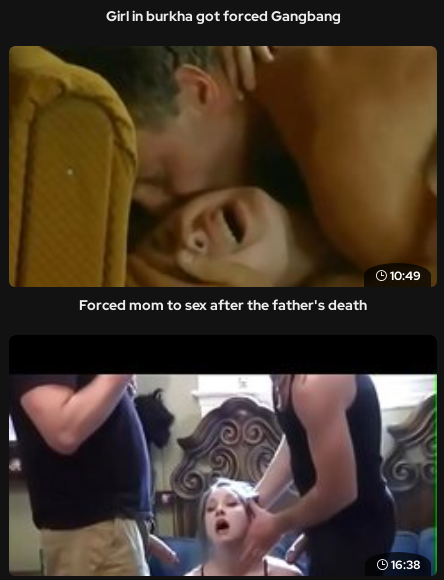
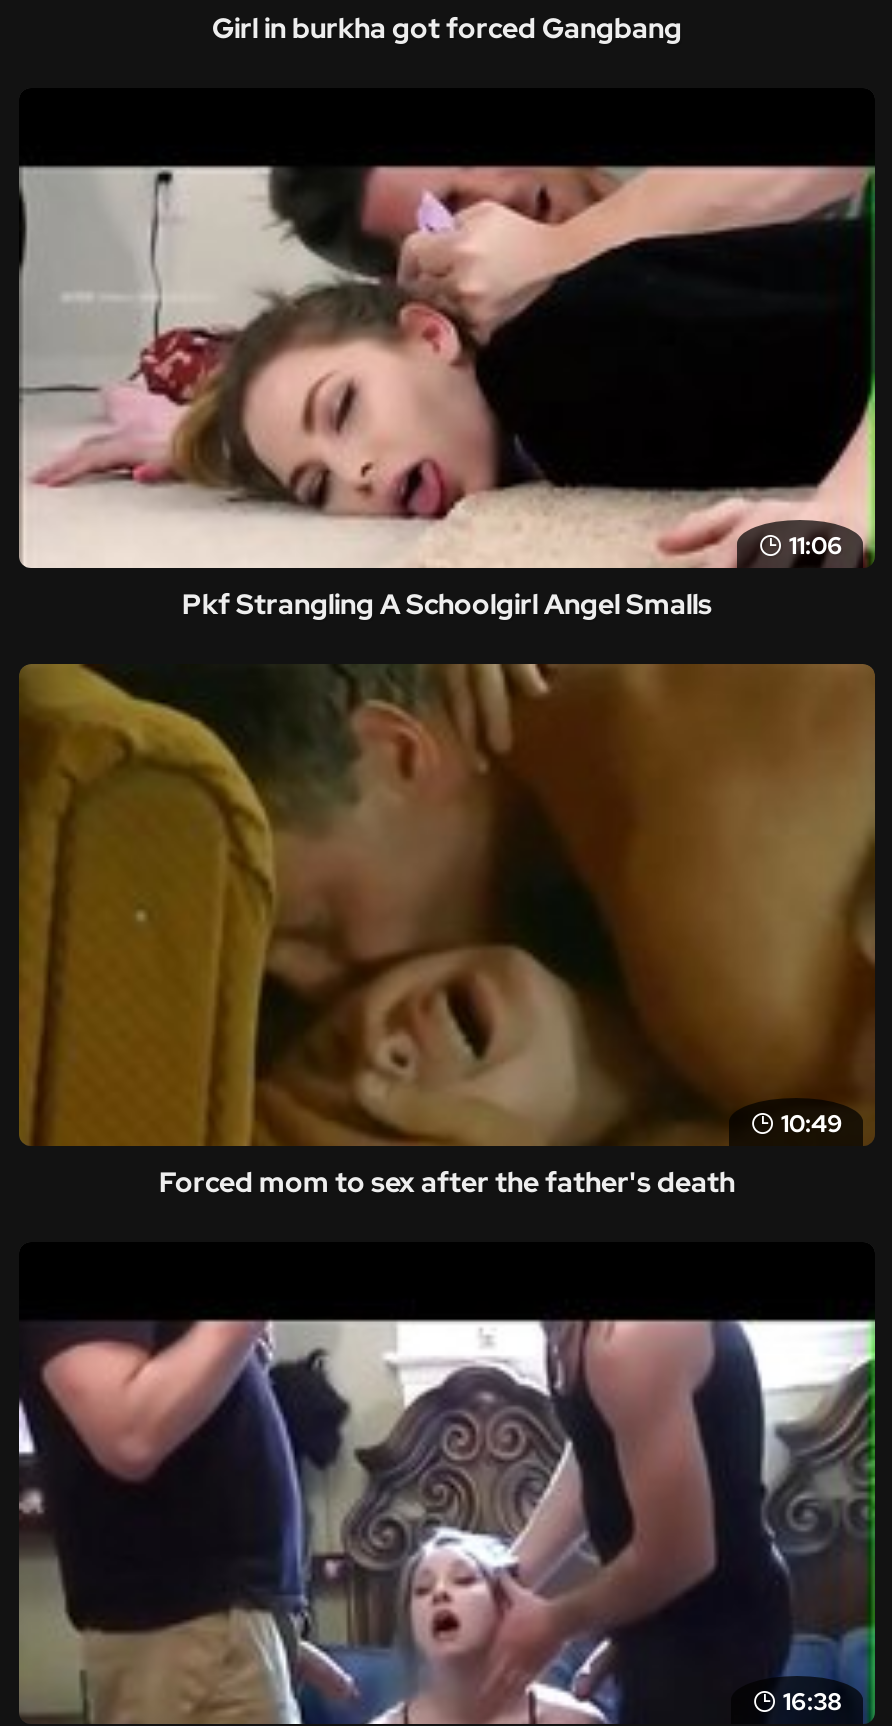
+ [image]
+ 11:06
+ Pkf Strangling A Schoolgirl Angel Smalls
